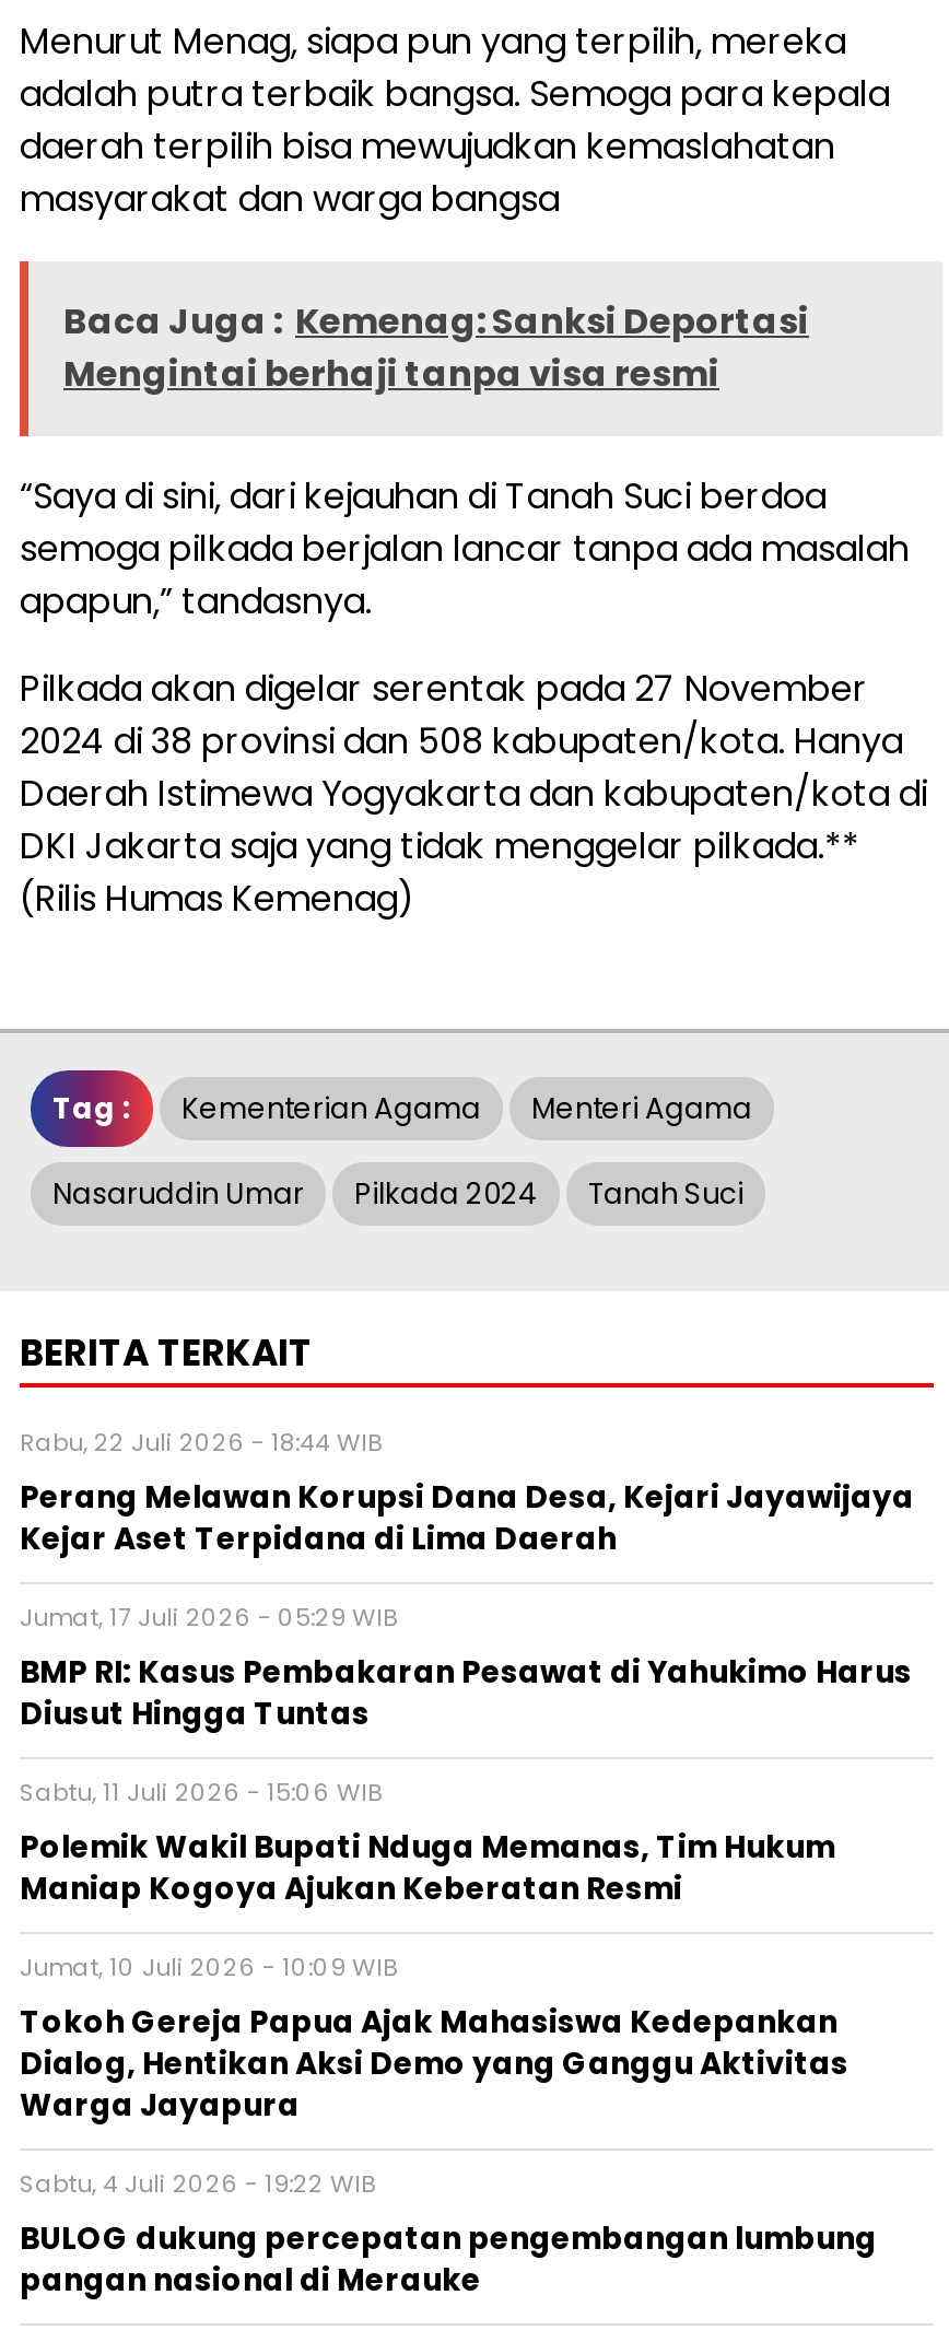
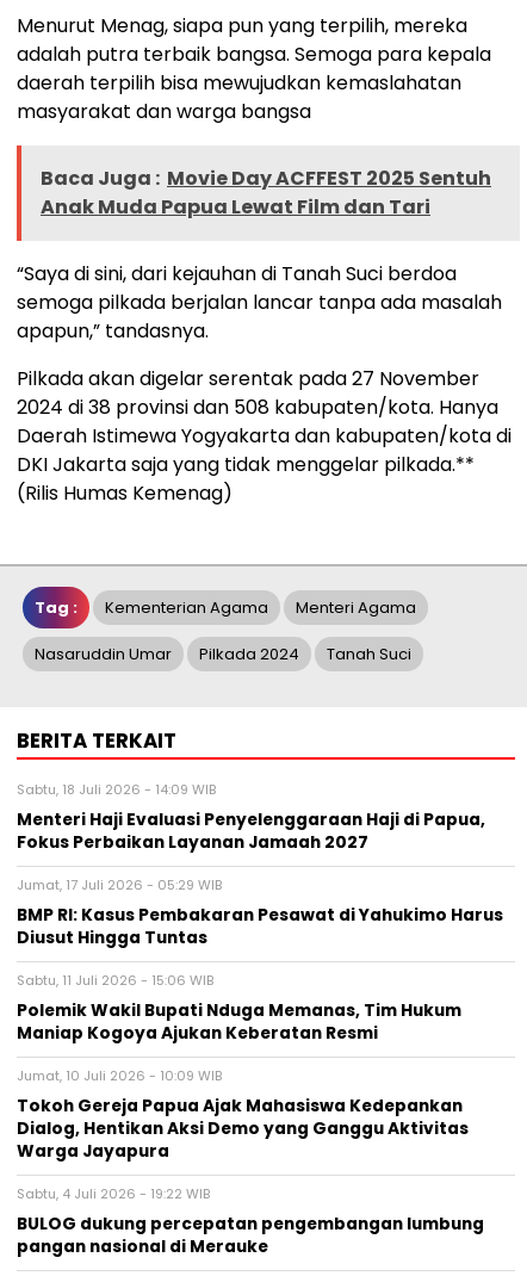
- Baca Juga : Kemenag: Sanksi Deportasi
- Mengintai berhaji tanpa visa resmi
+ Baca Juga : Movie Day ACFFEST 2025 Sentuh
+ Anak Muda Papua Lewat Film dan Tari

- Rabu, 22 Juli 2026 - 18:44 WIB
- Perang Melawan Korupsi Dana Desa, Kejari Jayawijaya
- Kejar Aset Terpidana di Lima Daerah
+ Sabtu, 18 Juli 2026 - 14:09 WIB
+ Menteri Haji Evaluasi Penyelenggaraan Haji di Papua,
+ Fokus Perbaikan Layanan Jamaah 2027
